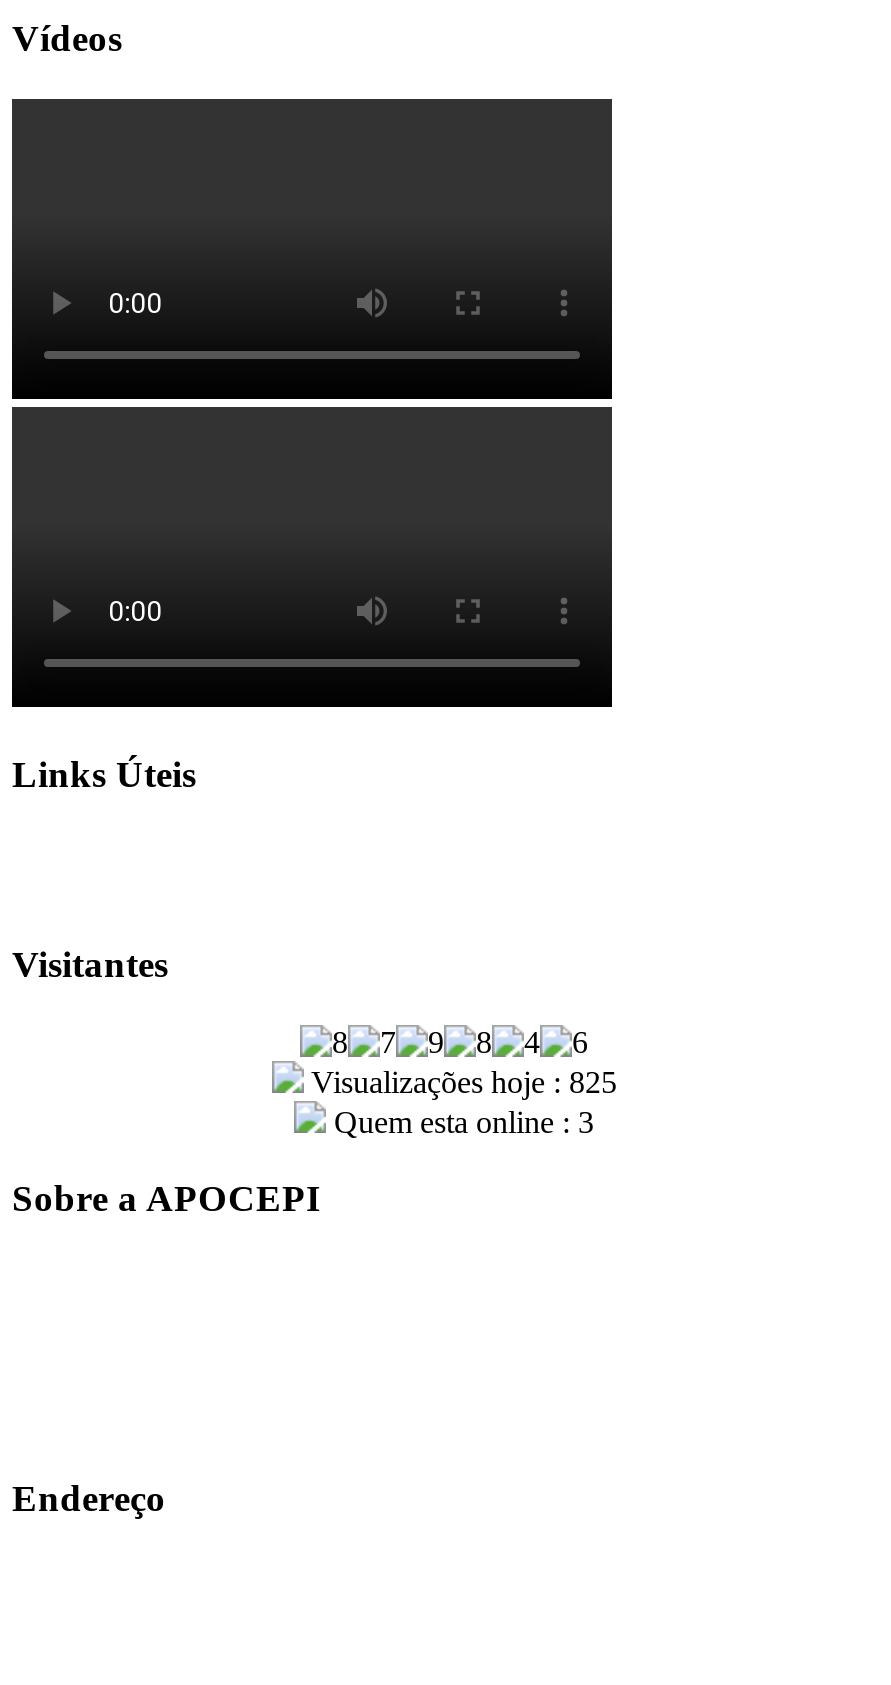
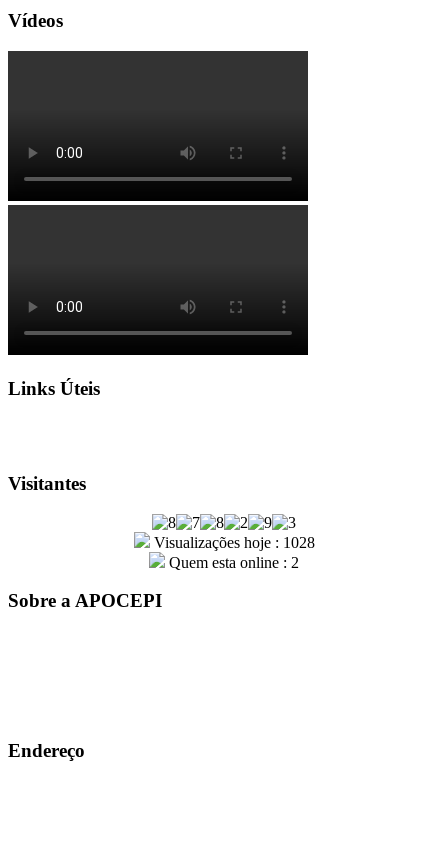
- Visualizações hoje : 825
+ Visualizações hoje : 1028

- Quem esta online : 3
+ Quem esta online : 2
